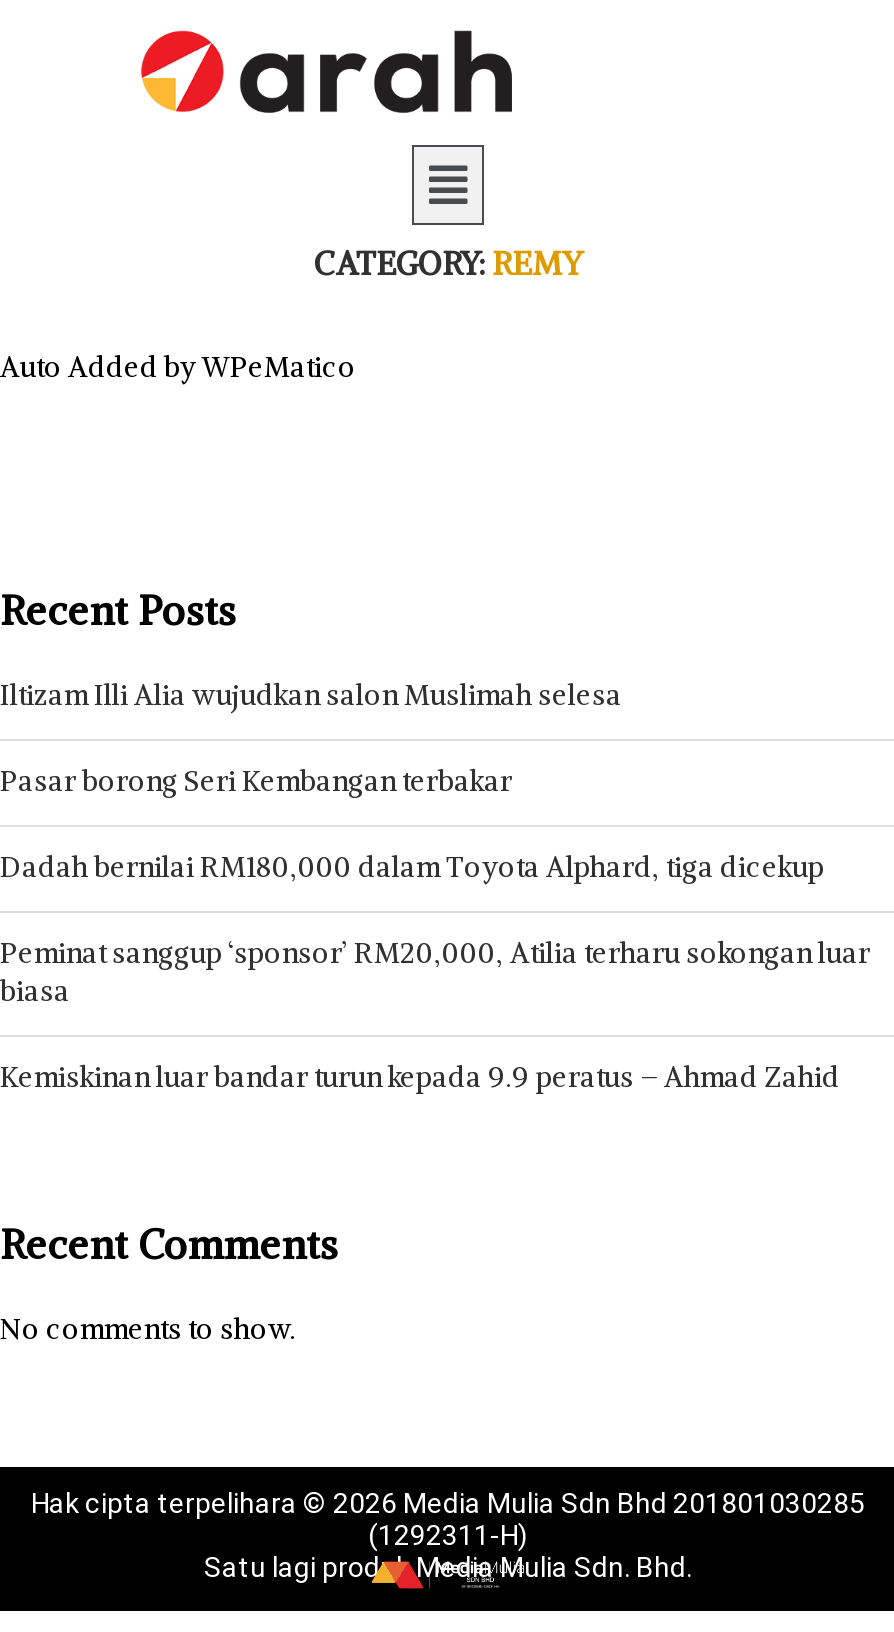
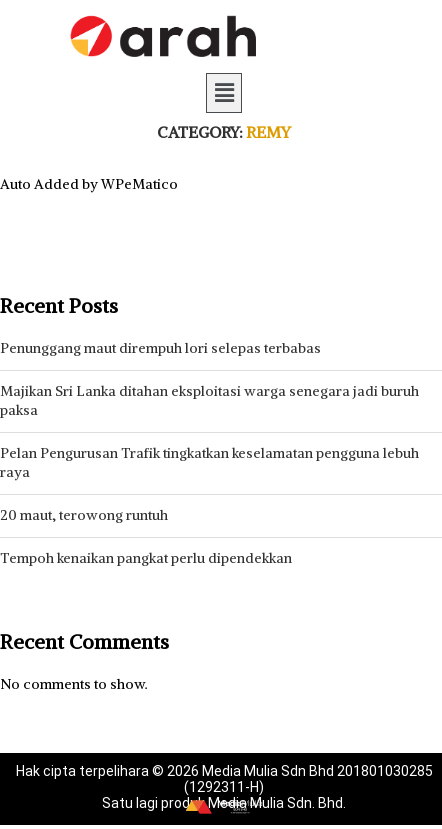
- Iltizam Illi Alia wujudkan salon Muslimah selesa
+ Penunggang maut dirempuh lori selepas terbabas

- Pasar borong Seri Kembangan terbakar
+ Majikan Sri Lanka ditahan eksploitasi warga senegara jadi buruh
+ paksa

- Dadah bernilai RM180,000 dalam Toyota Alphard, tiga dicekup
+ Pelan Pengurusan Trafik tingkatkan keselamatan pengguna lebuh
+ raya

- Peminat sanggup ‘sponsor’ RM20,000, Atilia terharu sokongan luar
- biasa
+ 20 maut, terowong runtuh

- Kemiskinan luar bandar turun kepada 9.9 peratus – Ahmad Zahid
+ Tempoh kenaikan pangkat perlu dipendekkan
